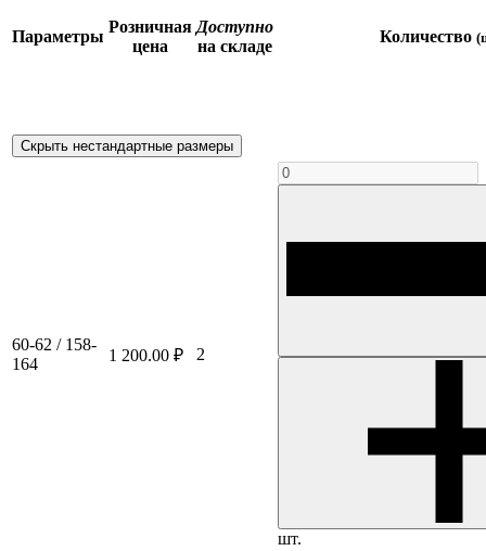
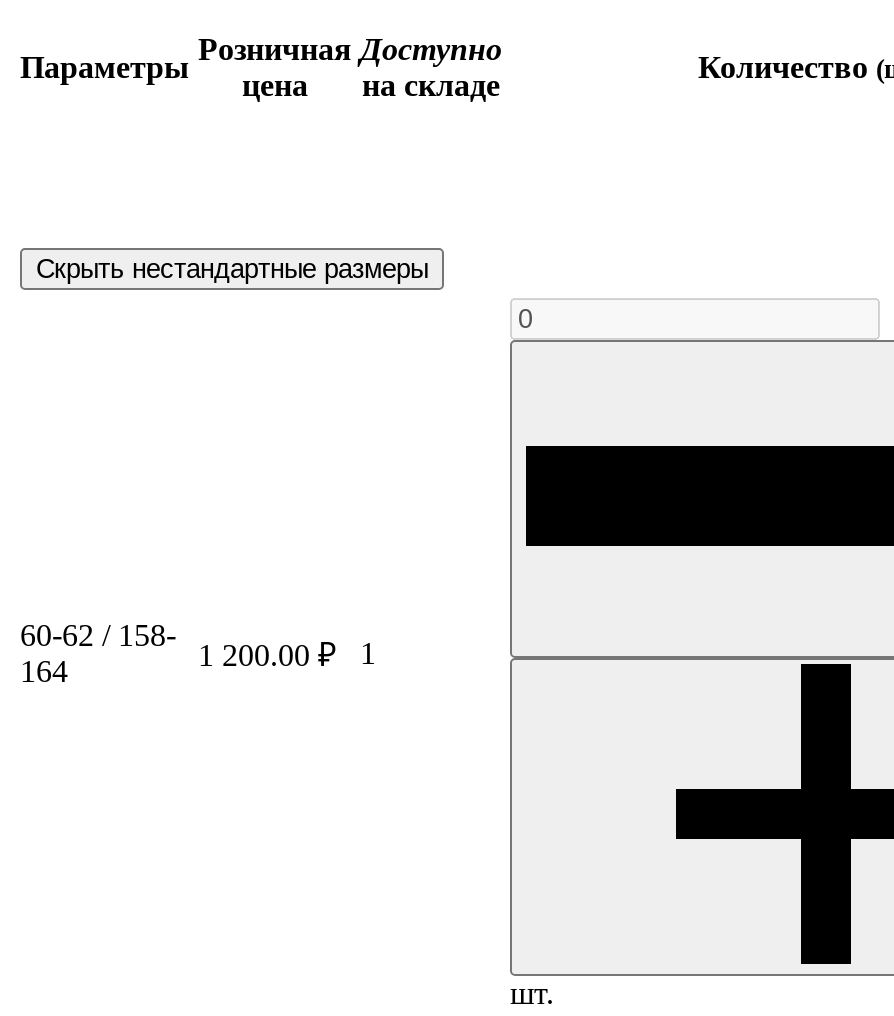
- 1 200.00 ₽ 2
+ 1 200.00 ₽ 1
